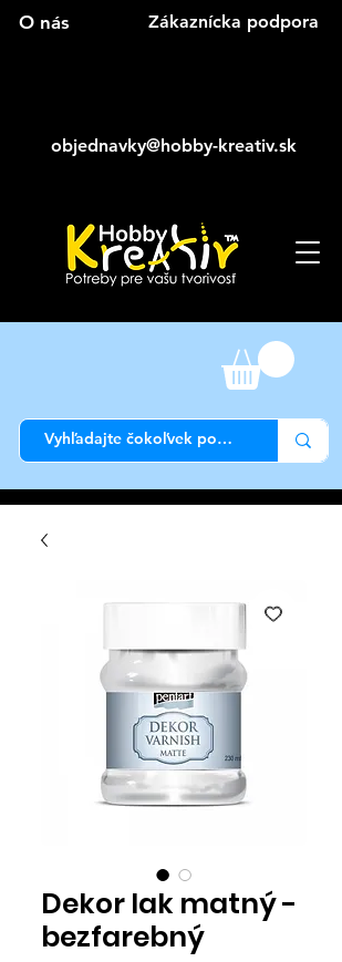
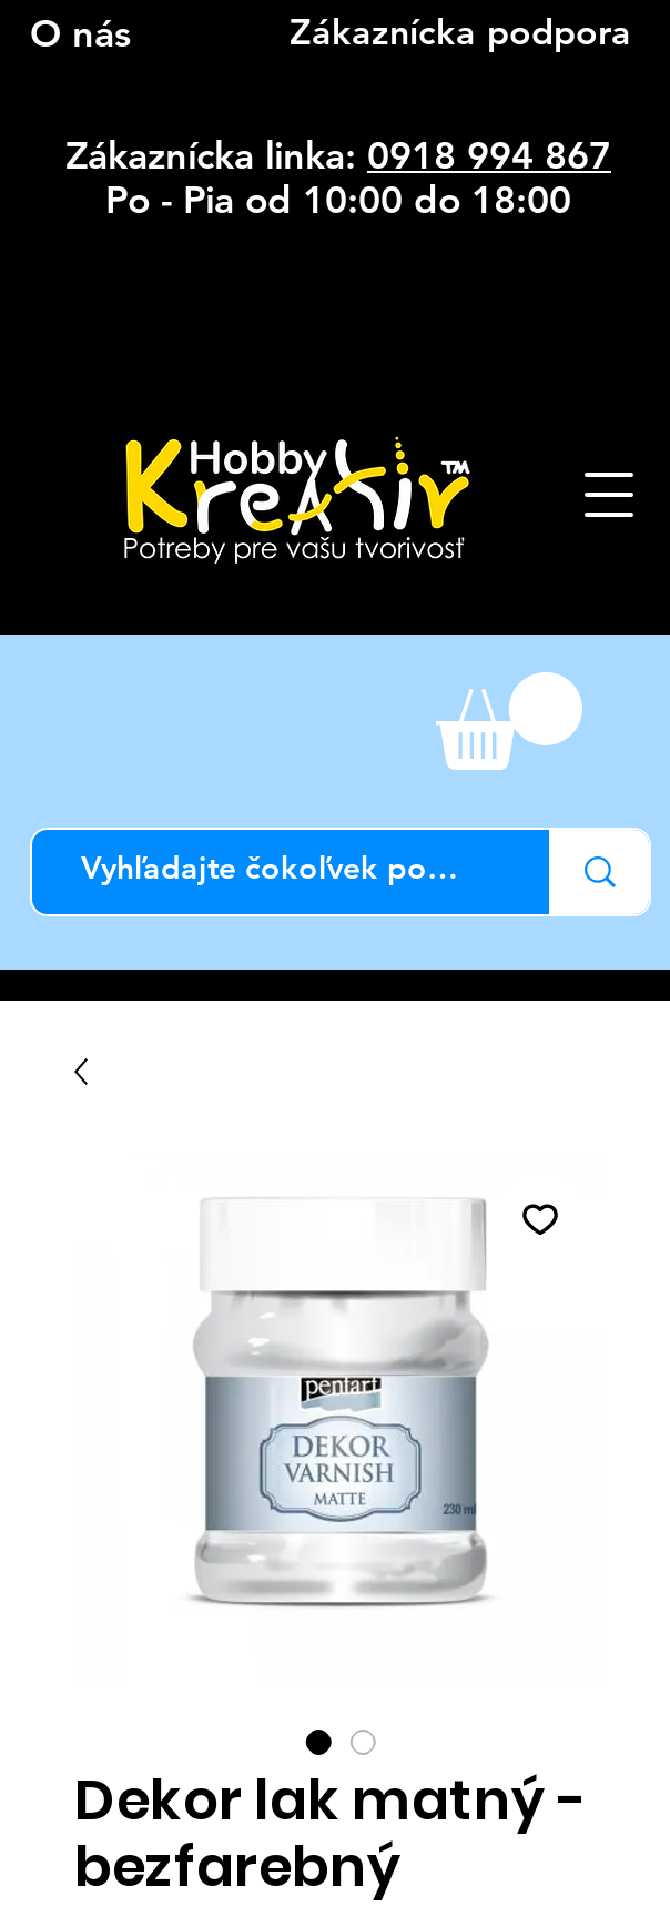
- objednavky@hobby-kreativ.sk
+ Zákaznícka linka: 0918 994 867
+ Po - Pia od 10:00 do 18:00
